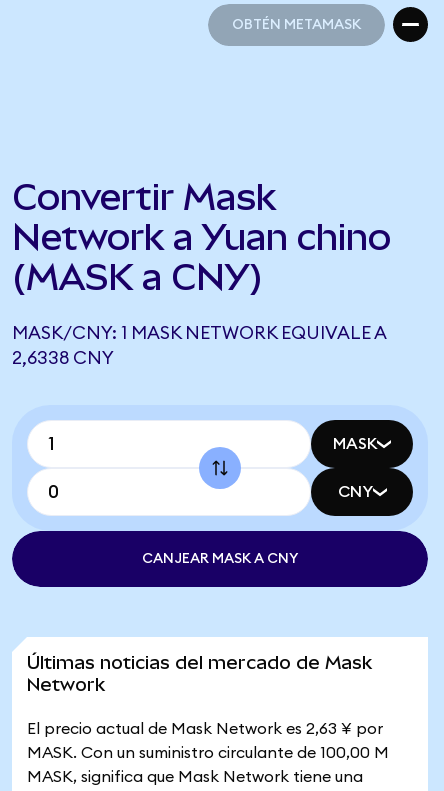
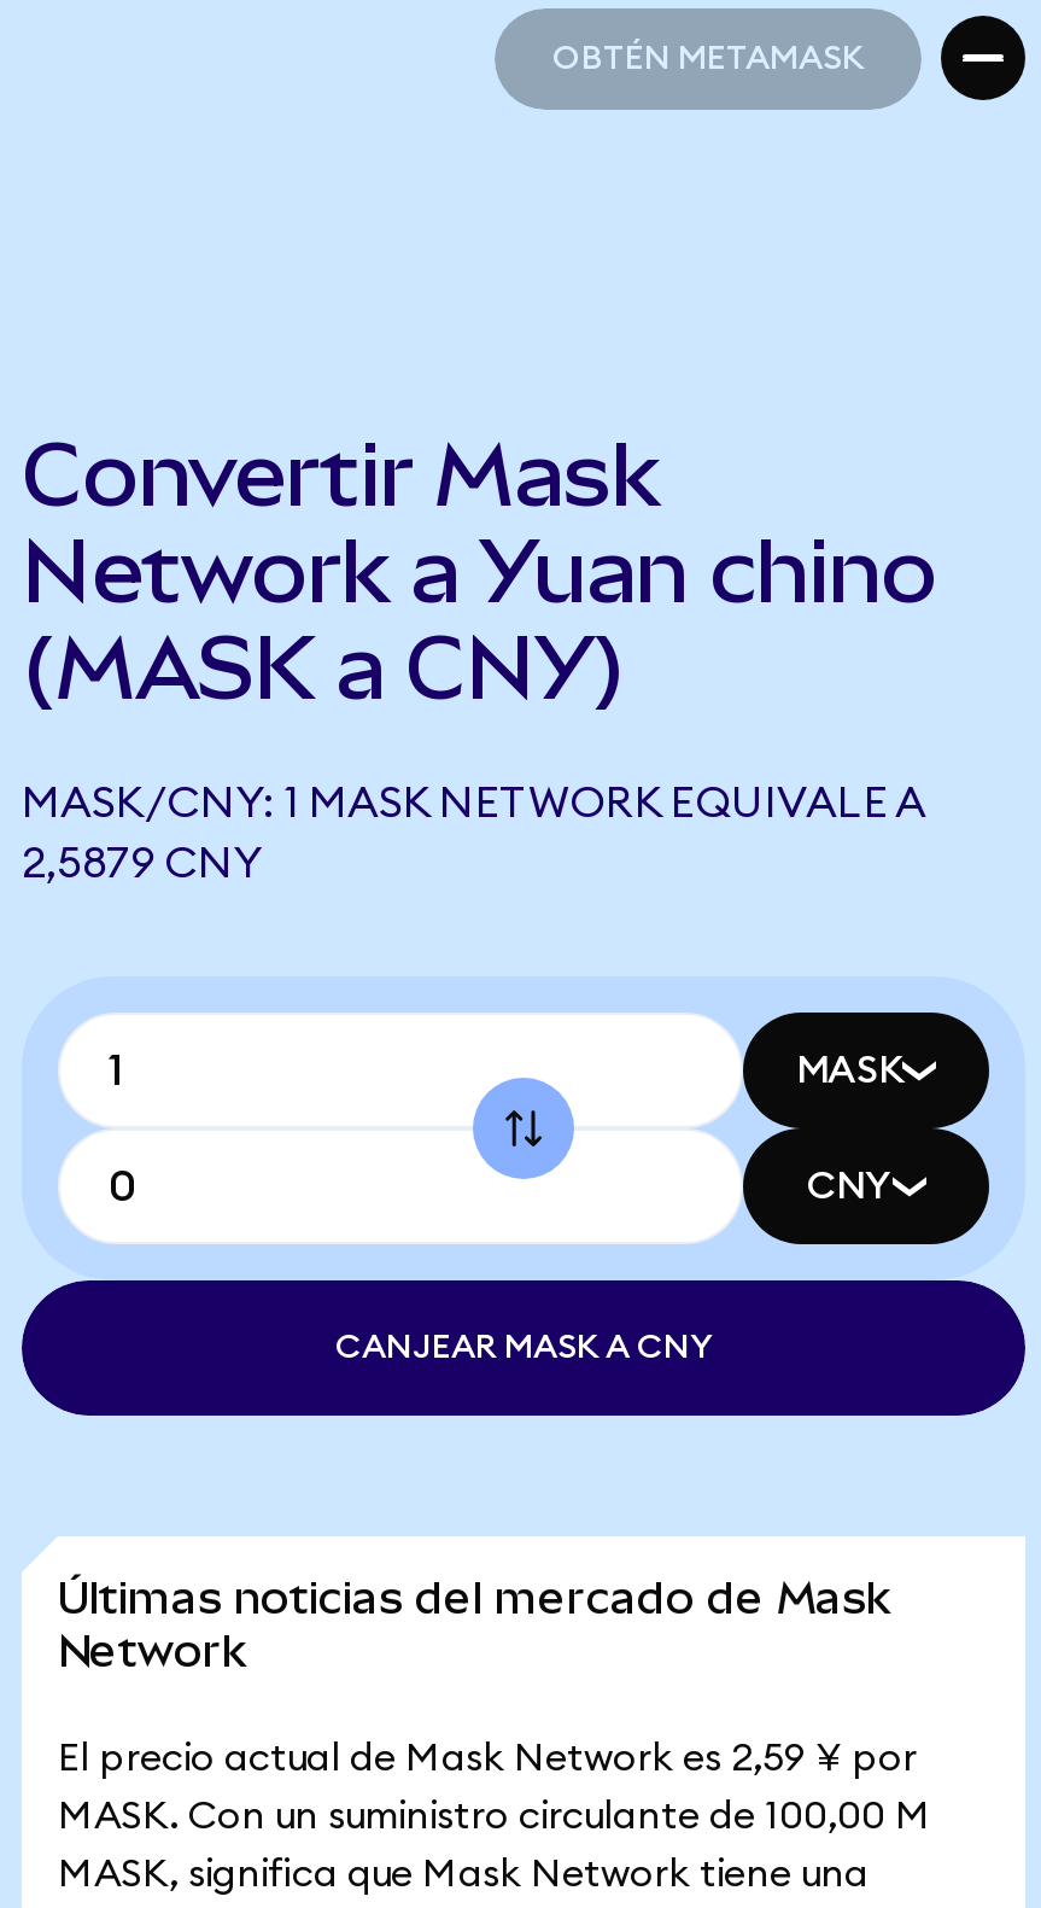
- 2,6338 CNY
+ 2,5879 CNY

- El precio actual de Mask Network es 2,63 ¥ por
+ El precio actual de Mask Network es 2,59 ¥ por
